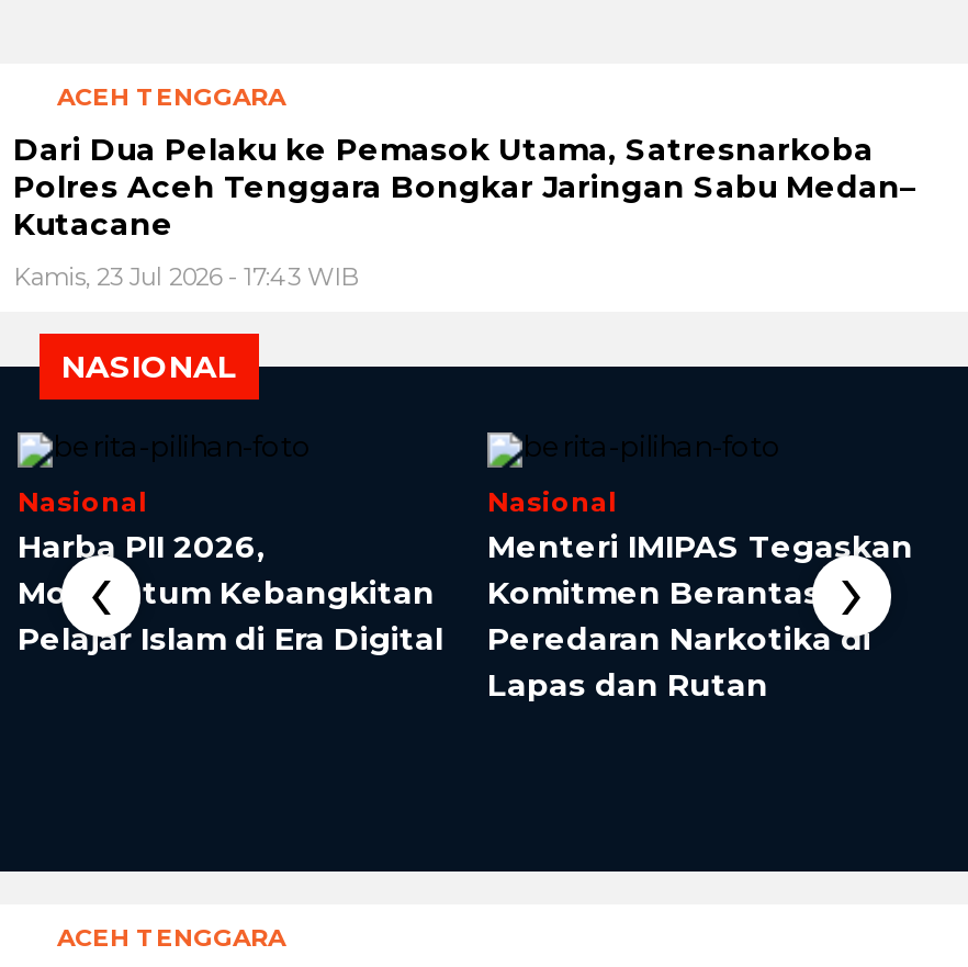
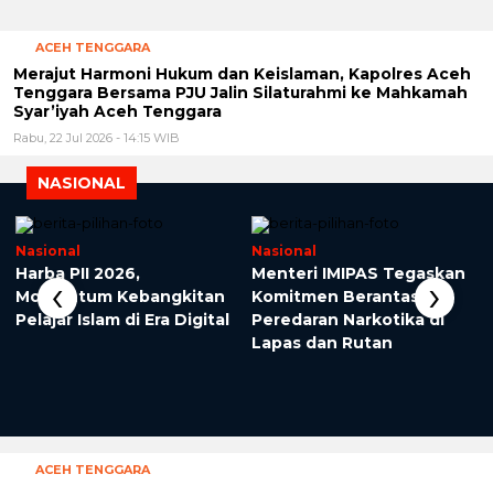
- Dari Dua Pelaku ke Pemasok Utama, Satresnarkoba
- Polres Aceh Tenggara Bongkar Jaringan Sabu Medan–
- Kutacane
+ Merajut Harmoni Hukum dan Keislaman, Kapolres Aceh
+ Tenggara Bersama PJU Jalin Silaturahmi ke Mahkamah
+ Syar’iyah Aceh Tenggara

- Kamis, 23 Jul 2026 - 17:43 WIB
+ Rabu, 22 Jul 2026 - 14:15 WIB
